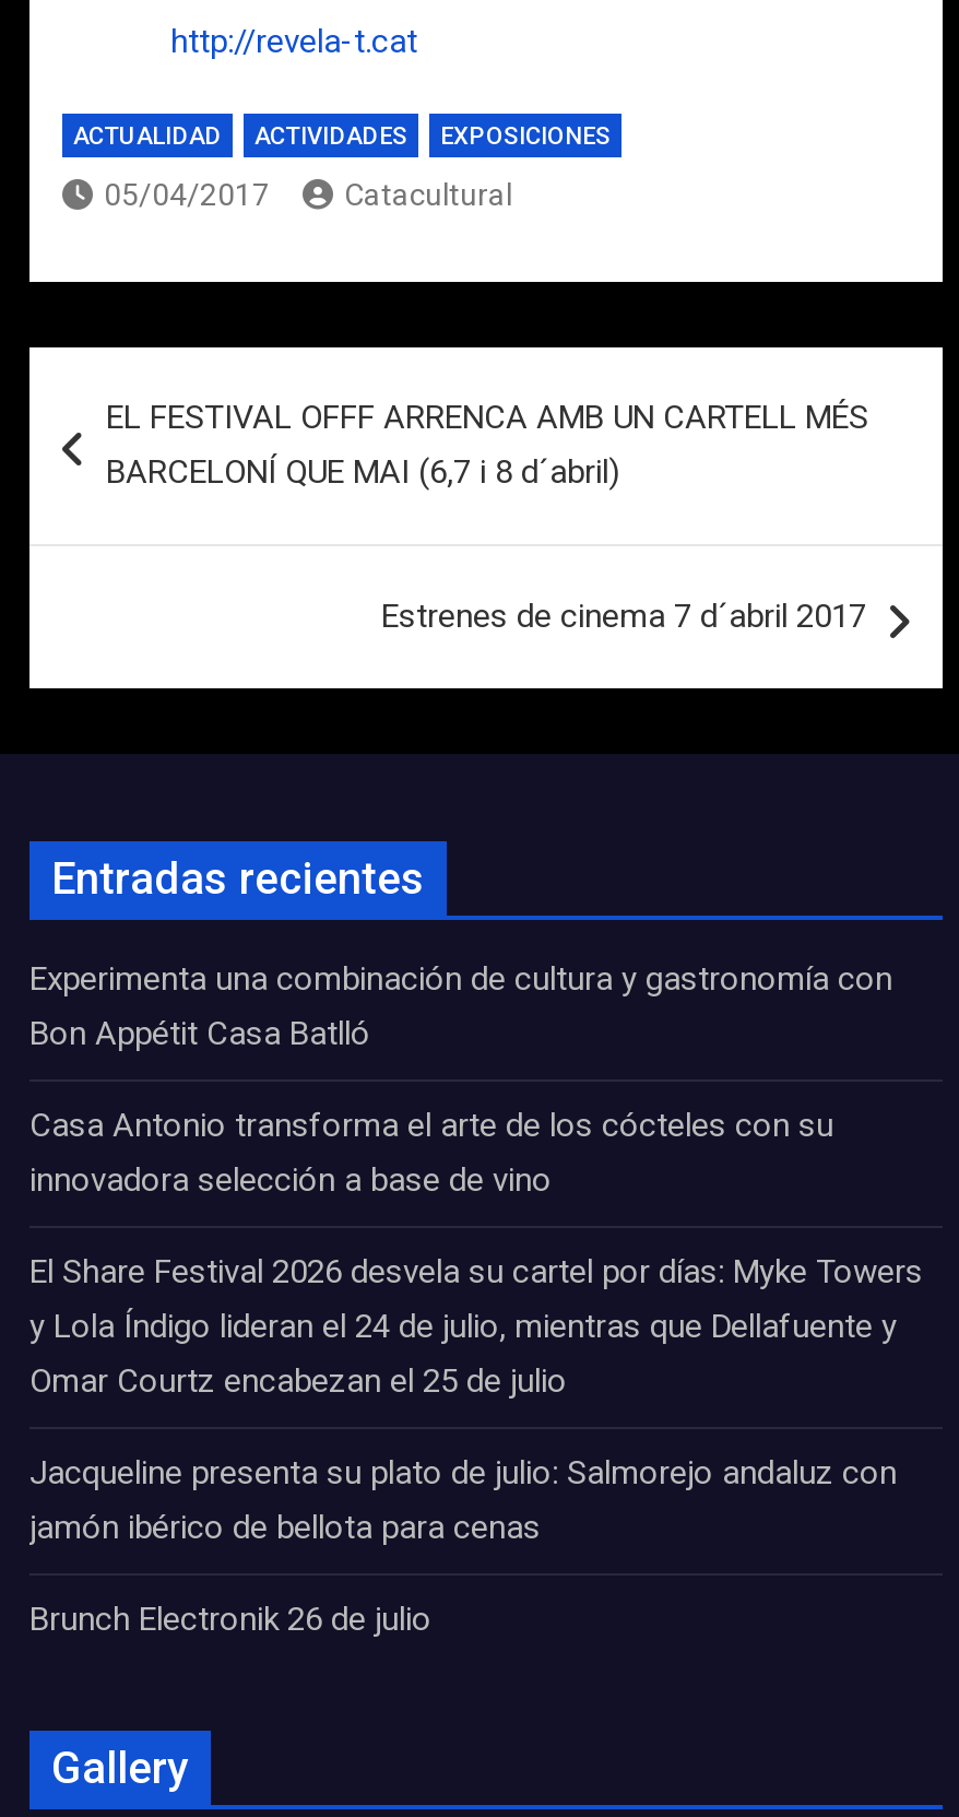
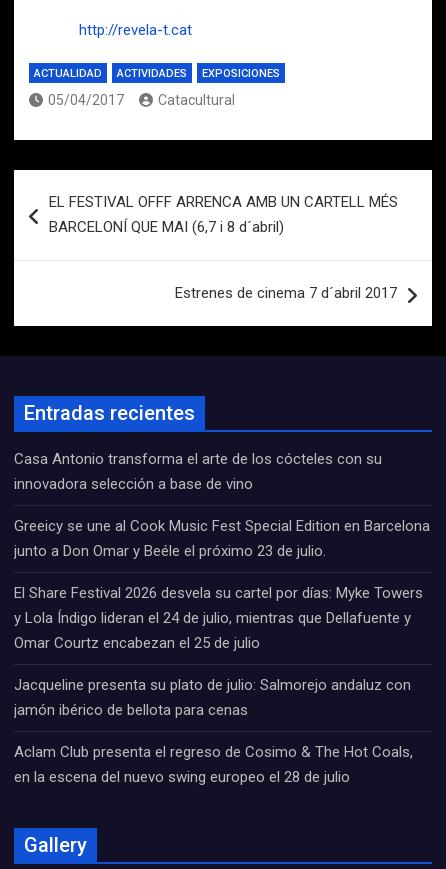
- Experimenta una combinación de cultura y gastronomía con
- Bon Appétit Casa Batlló

moved up: Casa Antonio transforma el arte de los cócteles con su | innovadora selección a base de vino

+ Greeicy se une al Cook Music Fest Special Edition en Barcelona
+ junto a Don Omar y Beéle el próximo 23 de julio.

- Brunch Electronik 26 de julio
+ Aclam Club presenta el regreso de Cosimo & The Hot Coals,
+ en la escena del nuevo swing europeo el 28 de julio
